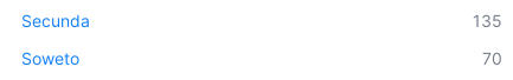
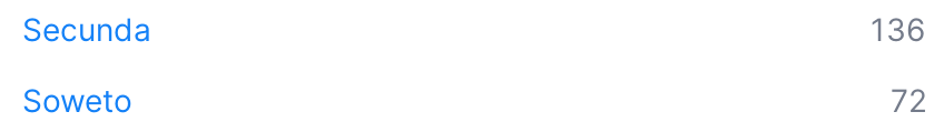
- 135
+ 136

- 70
+ 72
